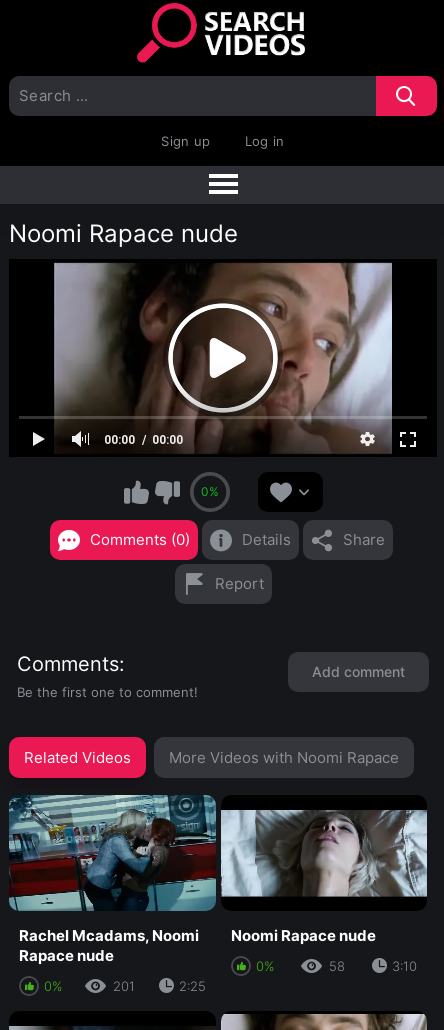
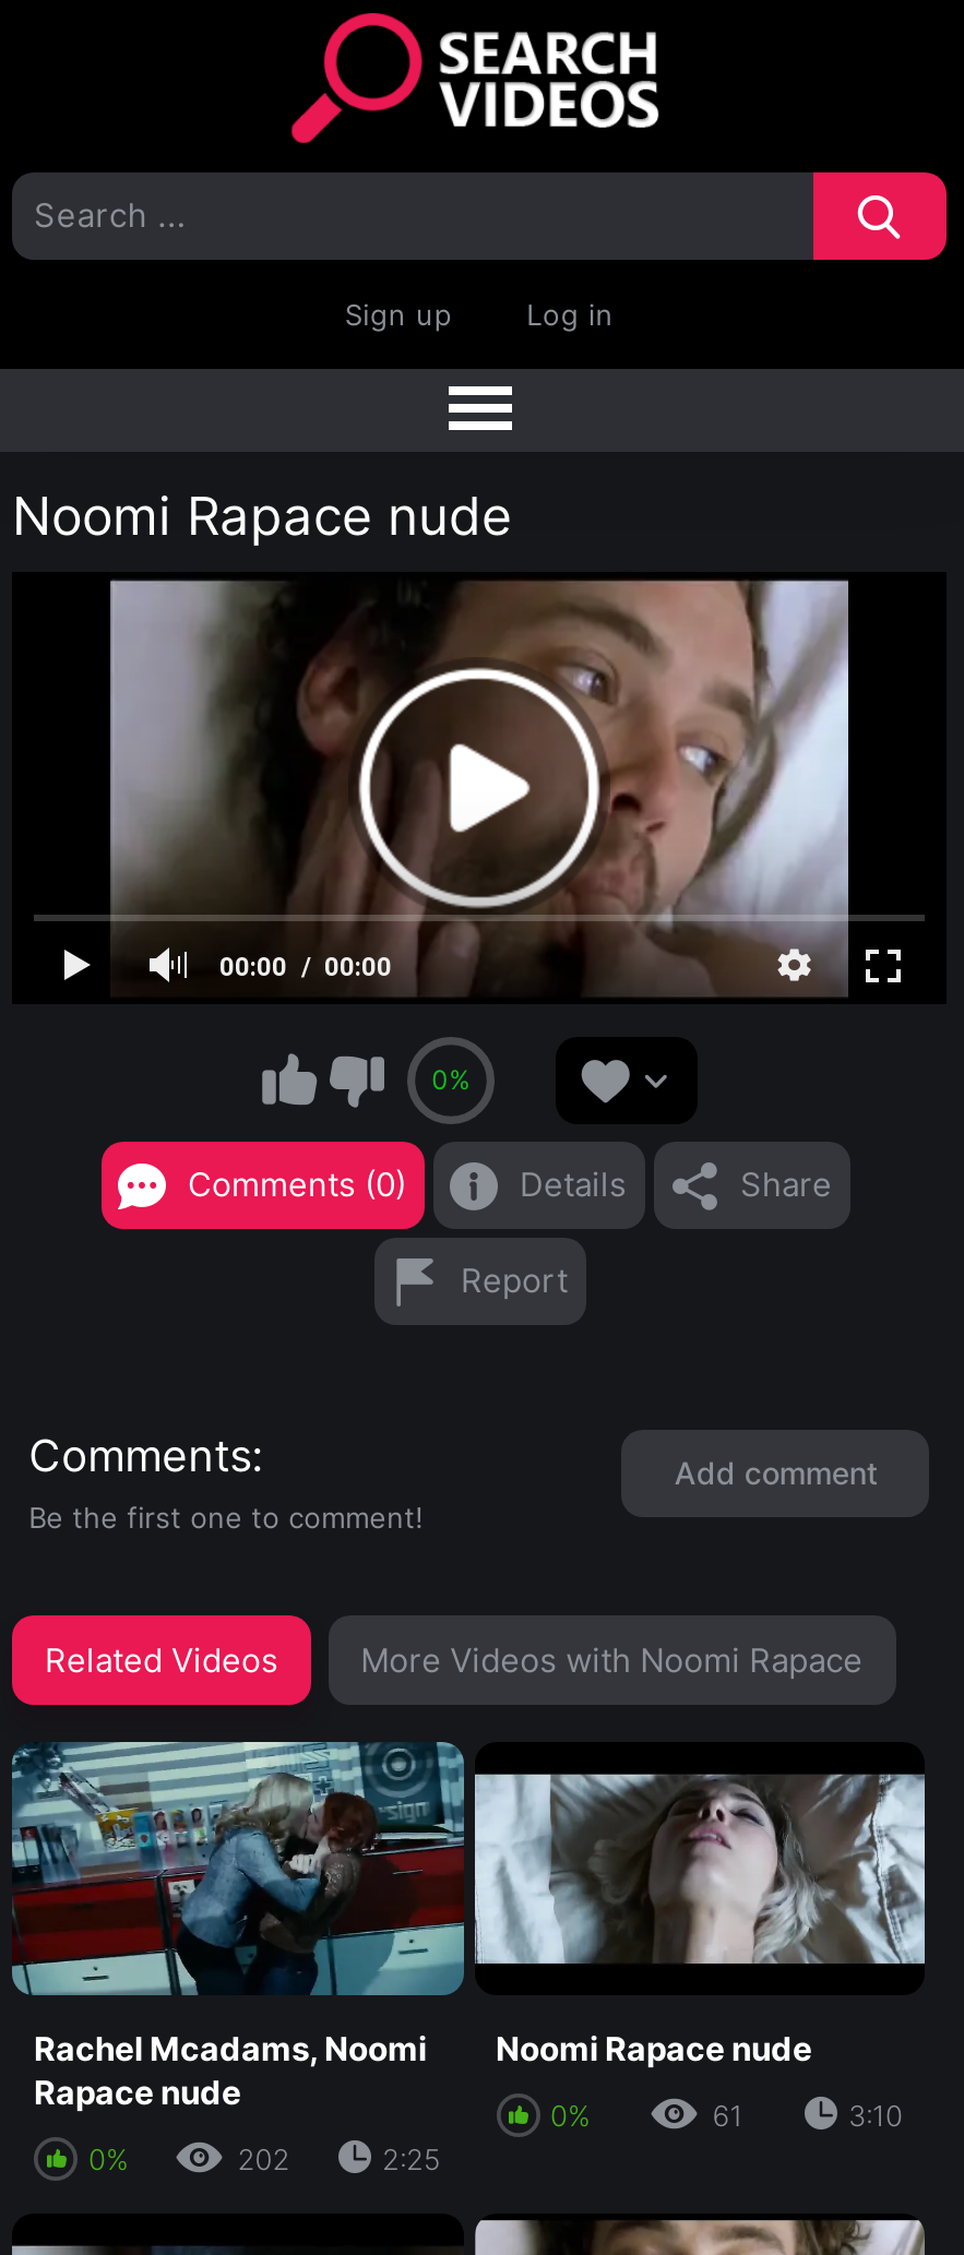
- 58
+ 61

- 201
+ 202
